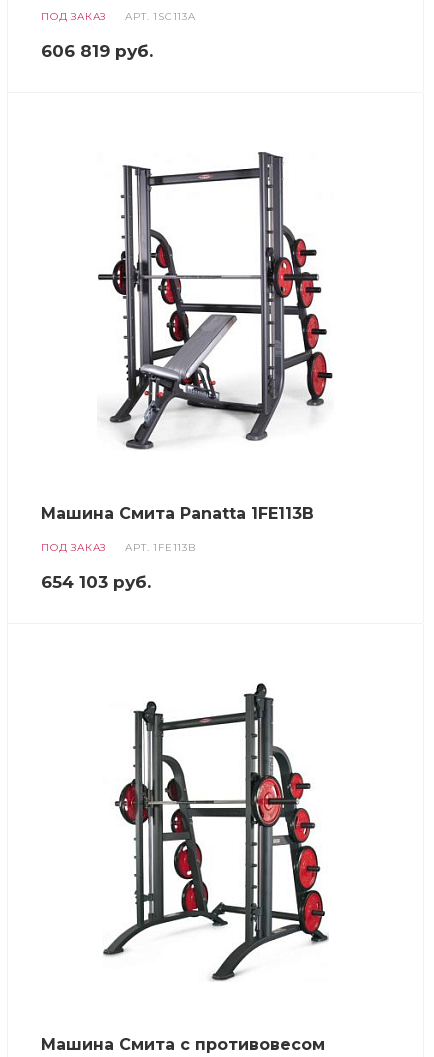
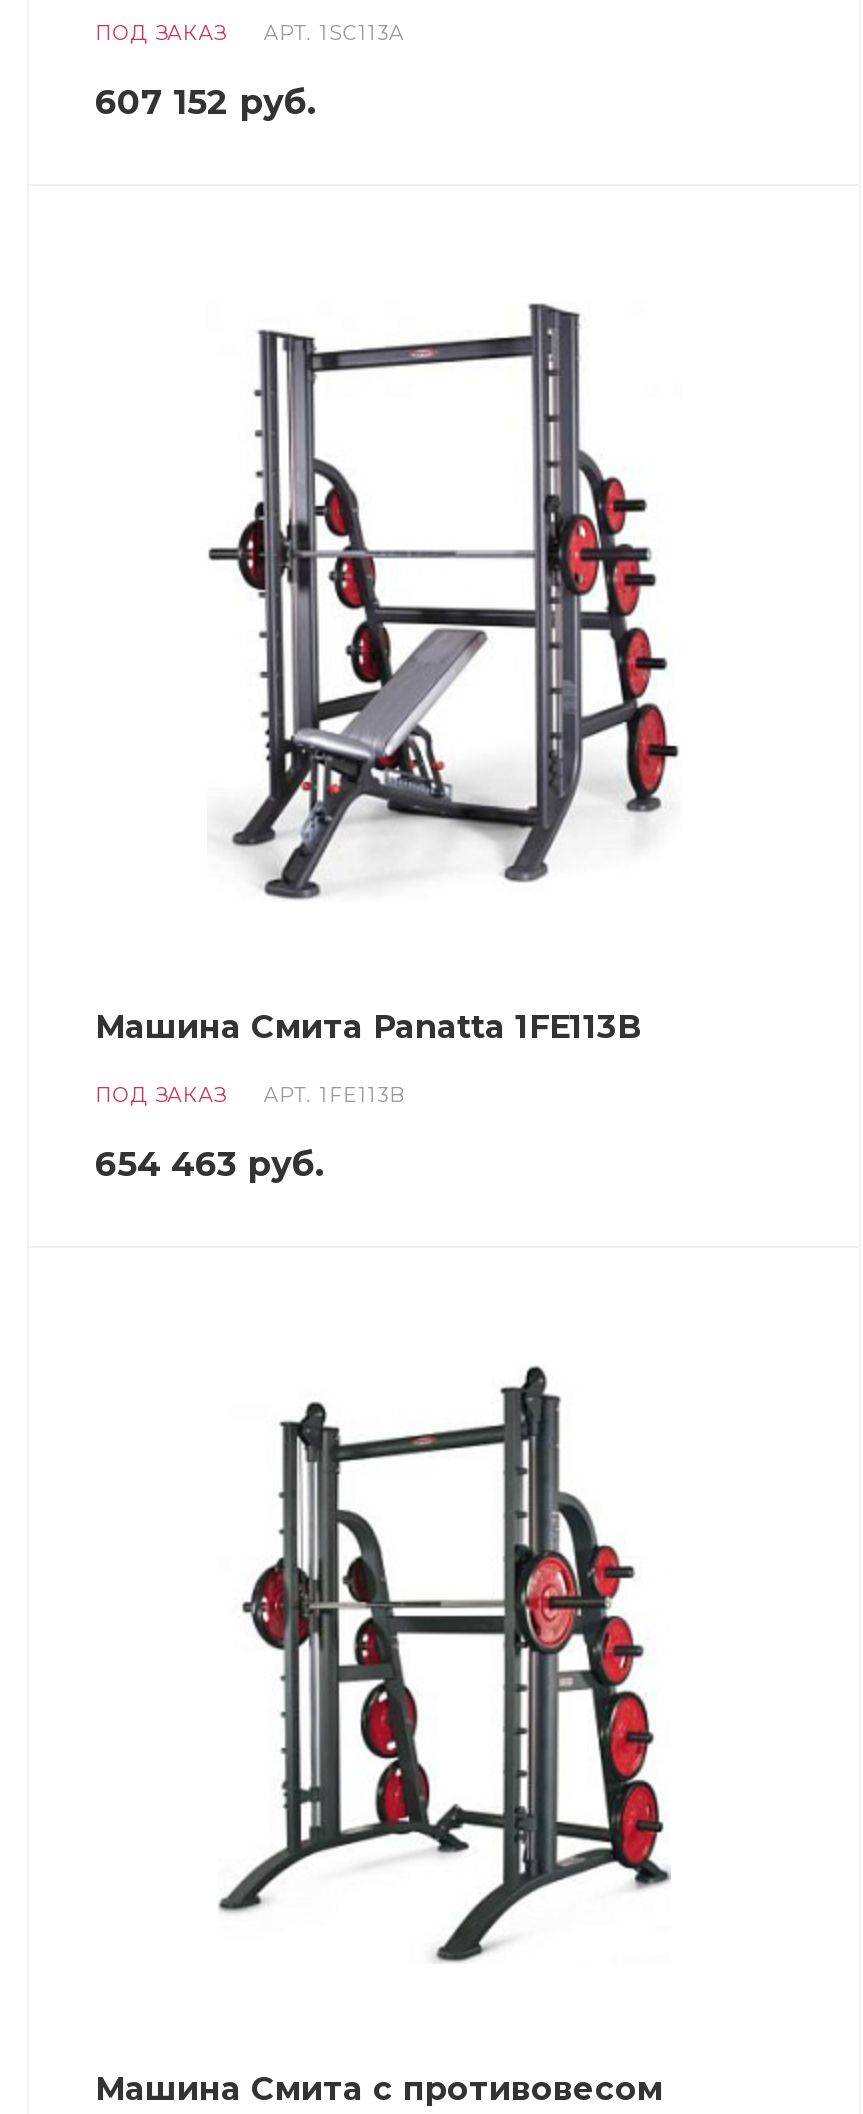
- 606 819 руб.
+ 607 152 руб.

- 654 103 руб.
+ 654 463 руб.
